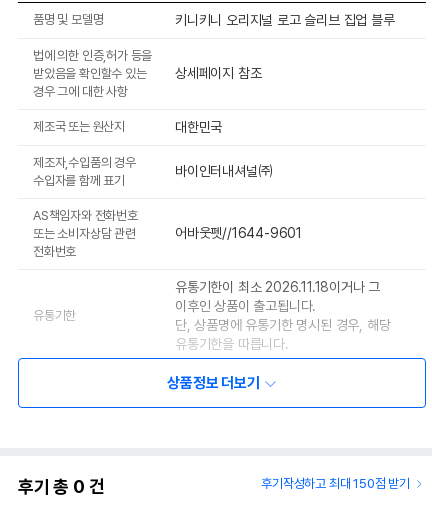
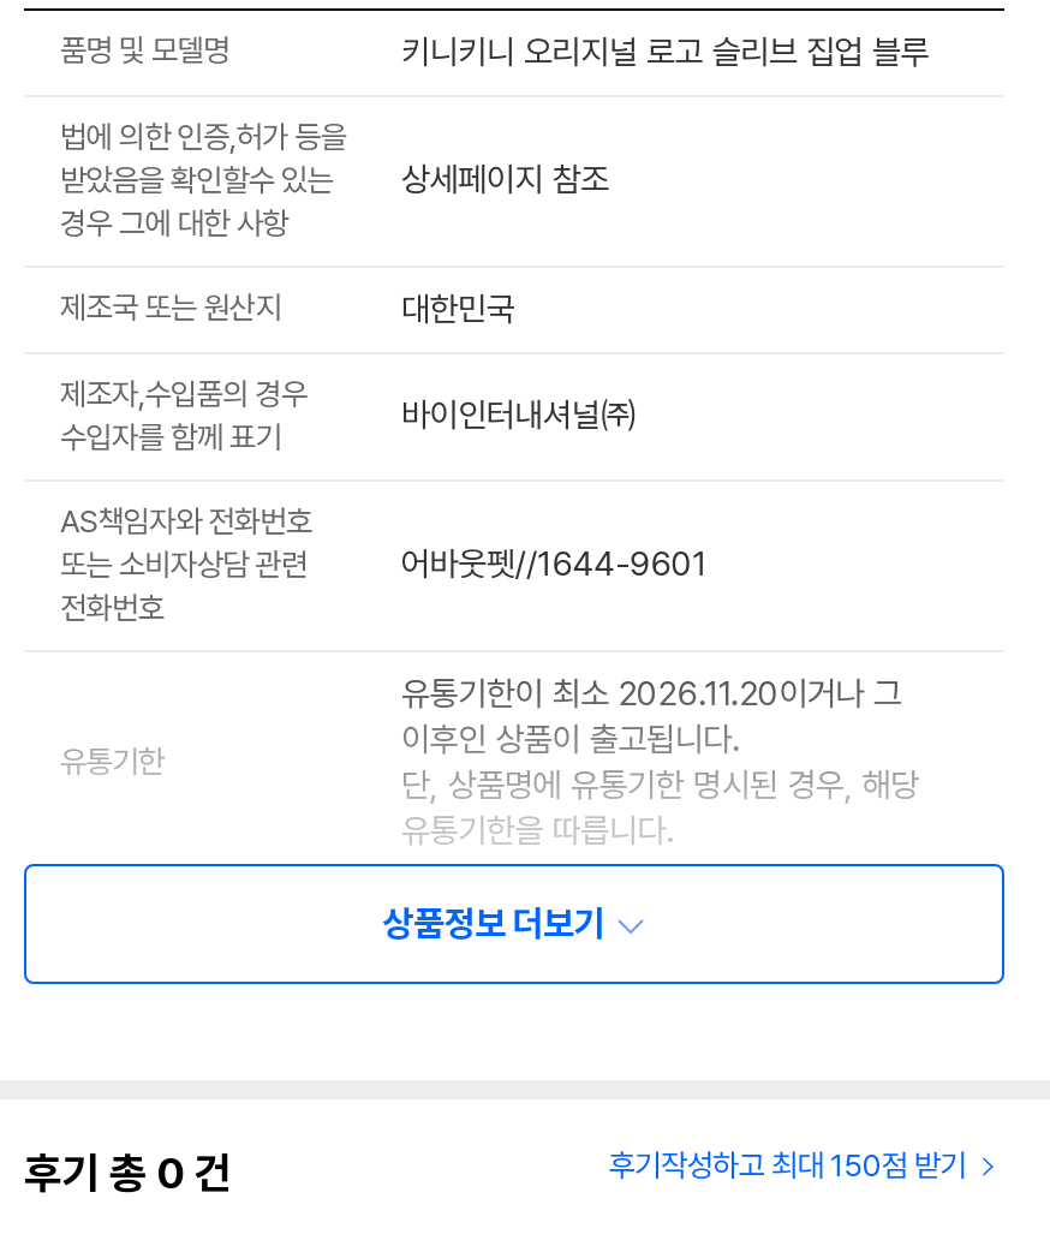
- 유통기한이 최소 2026.11.18이거나 그
+ 유통기한이 최소 2026.11.20이거나 그
